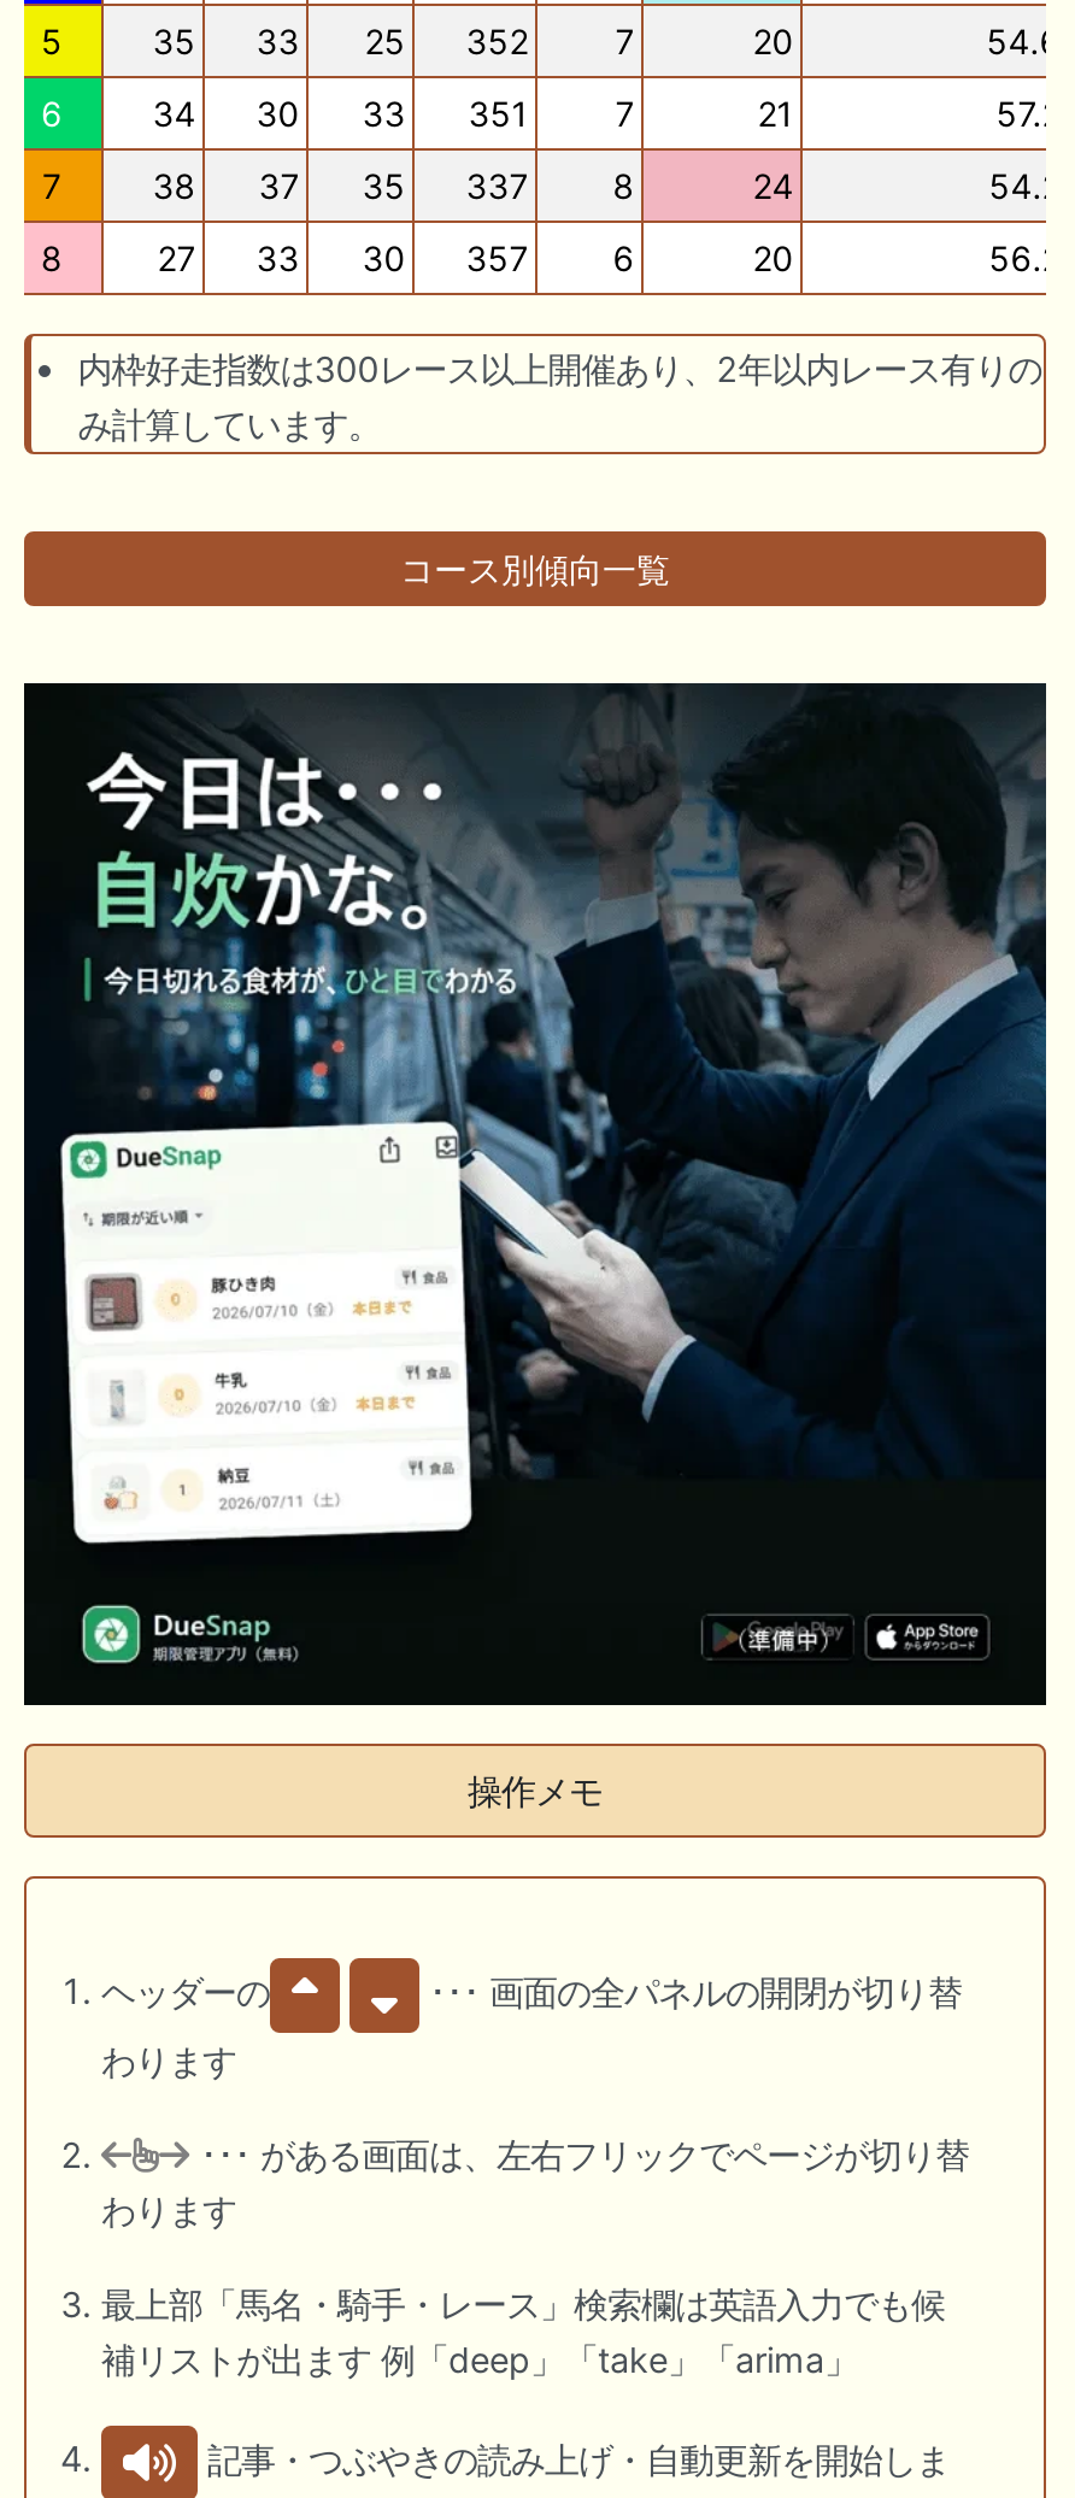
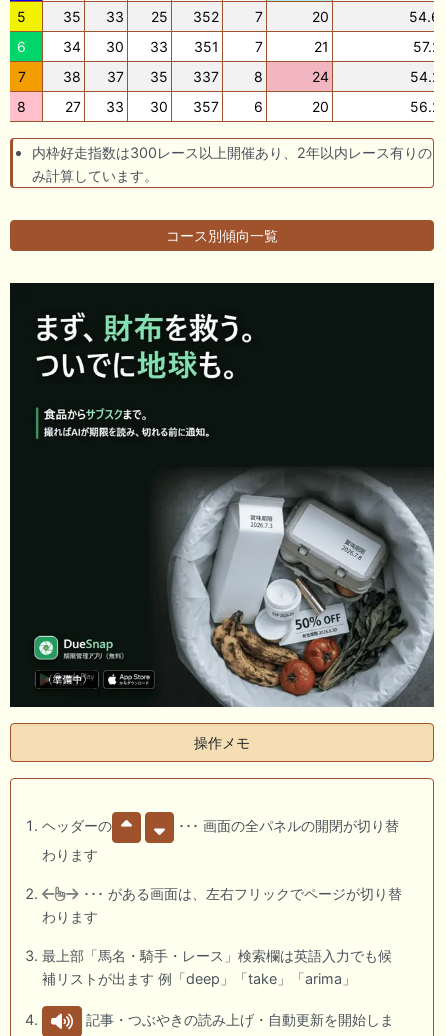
- [image]
+ [image]
